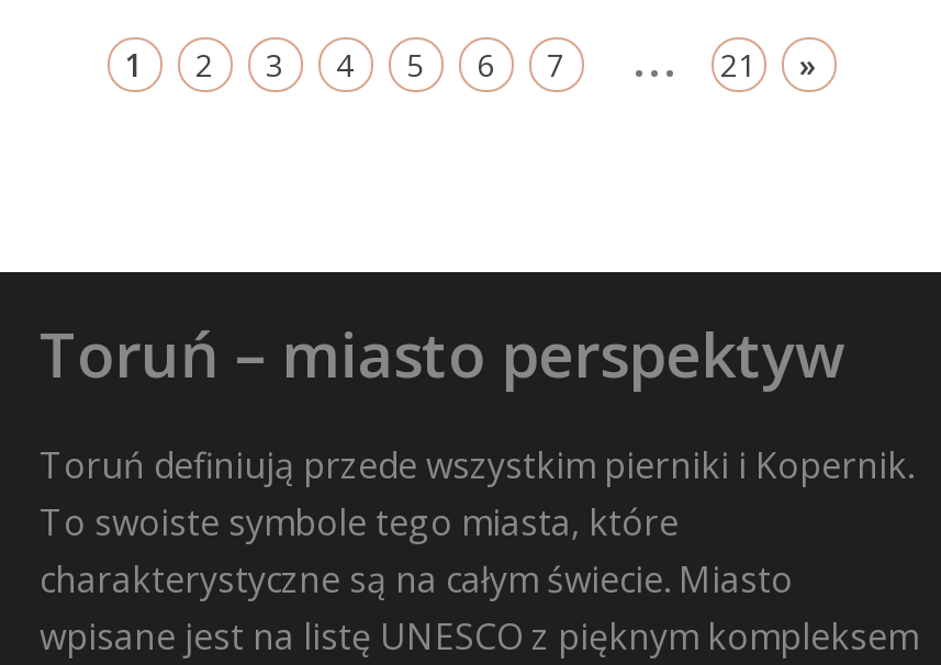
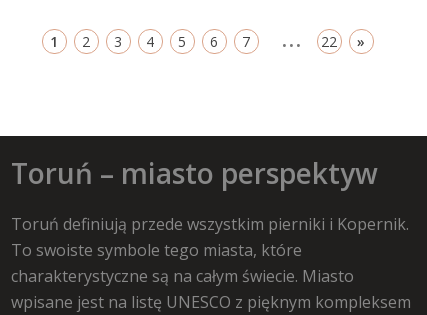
- 21
+ 22
